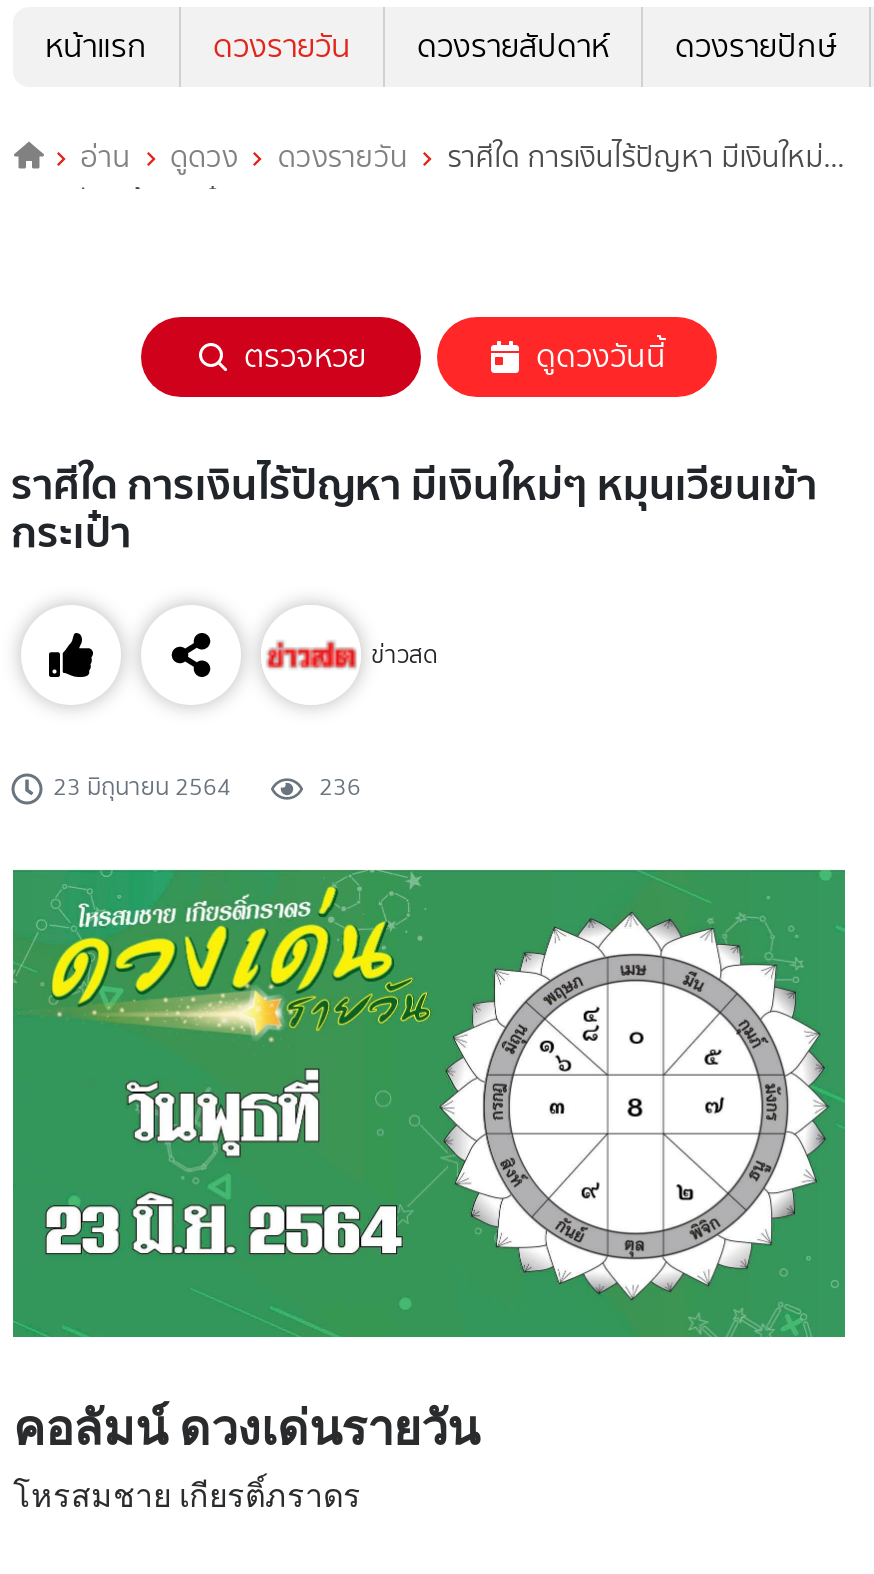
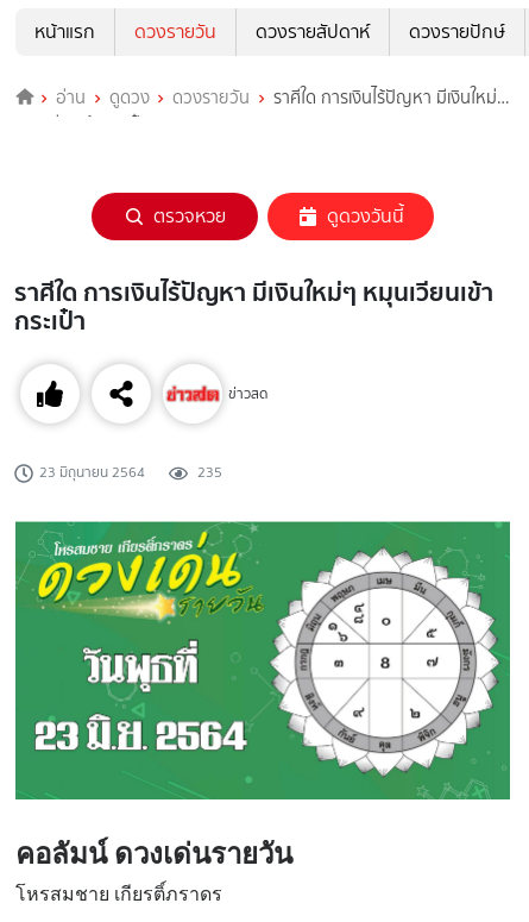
- 236
+ 235
